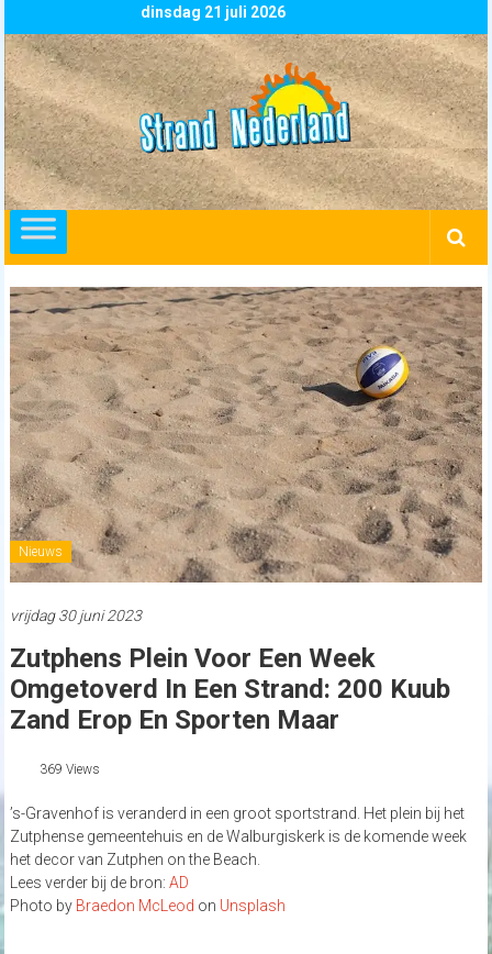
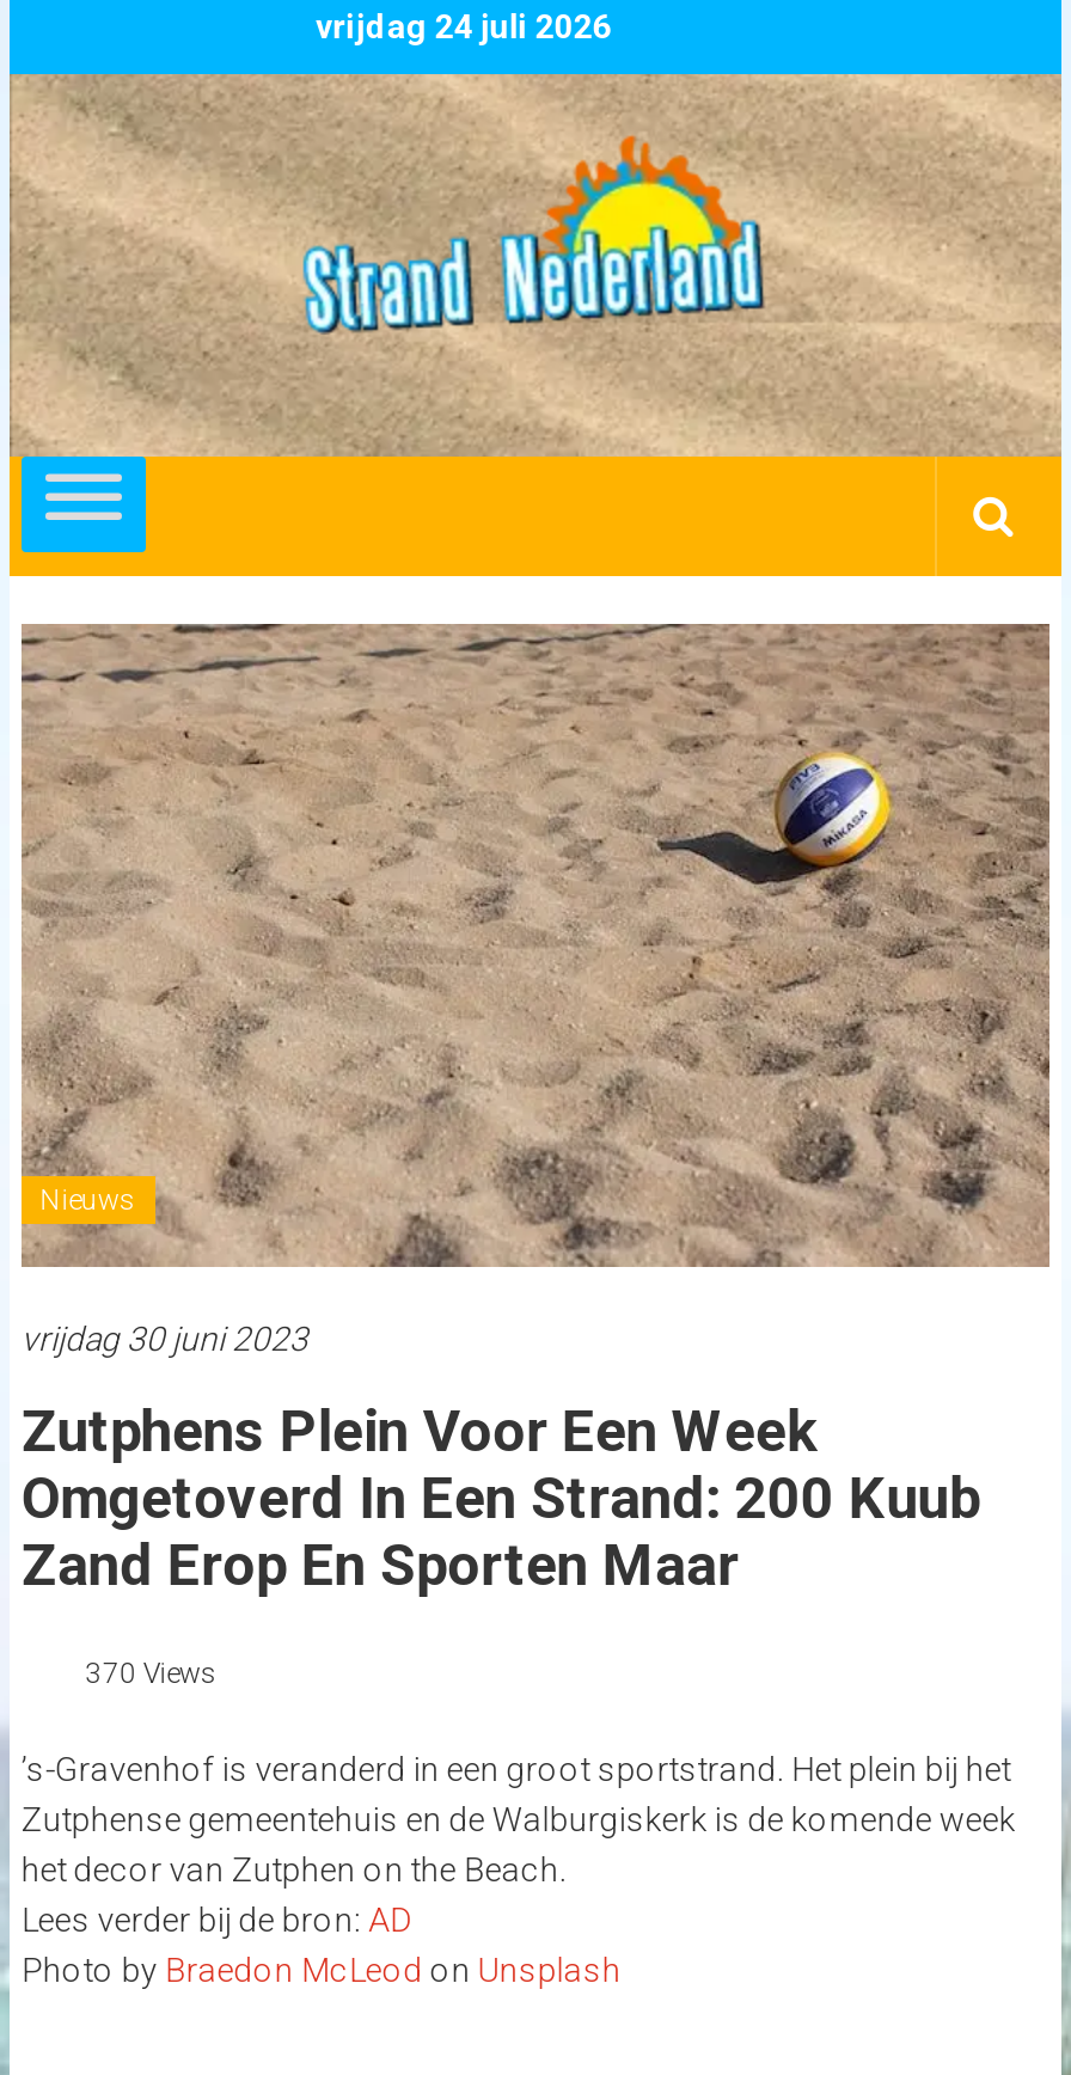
- dinsdag 21 juli 2026
+ vrijdag 24 juli 2026

- 369 Views
+ 370 Views
